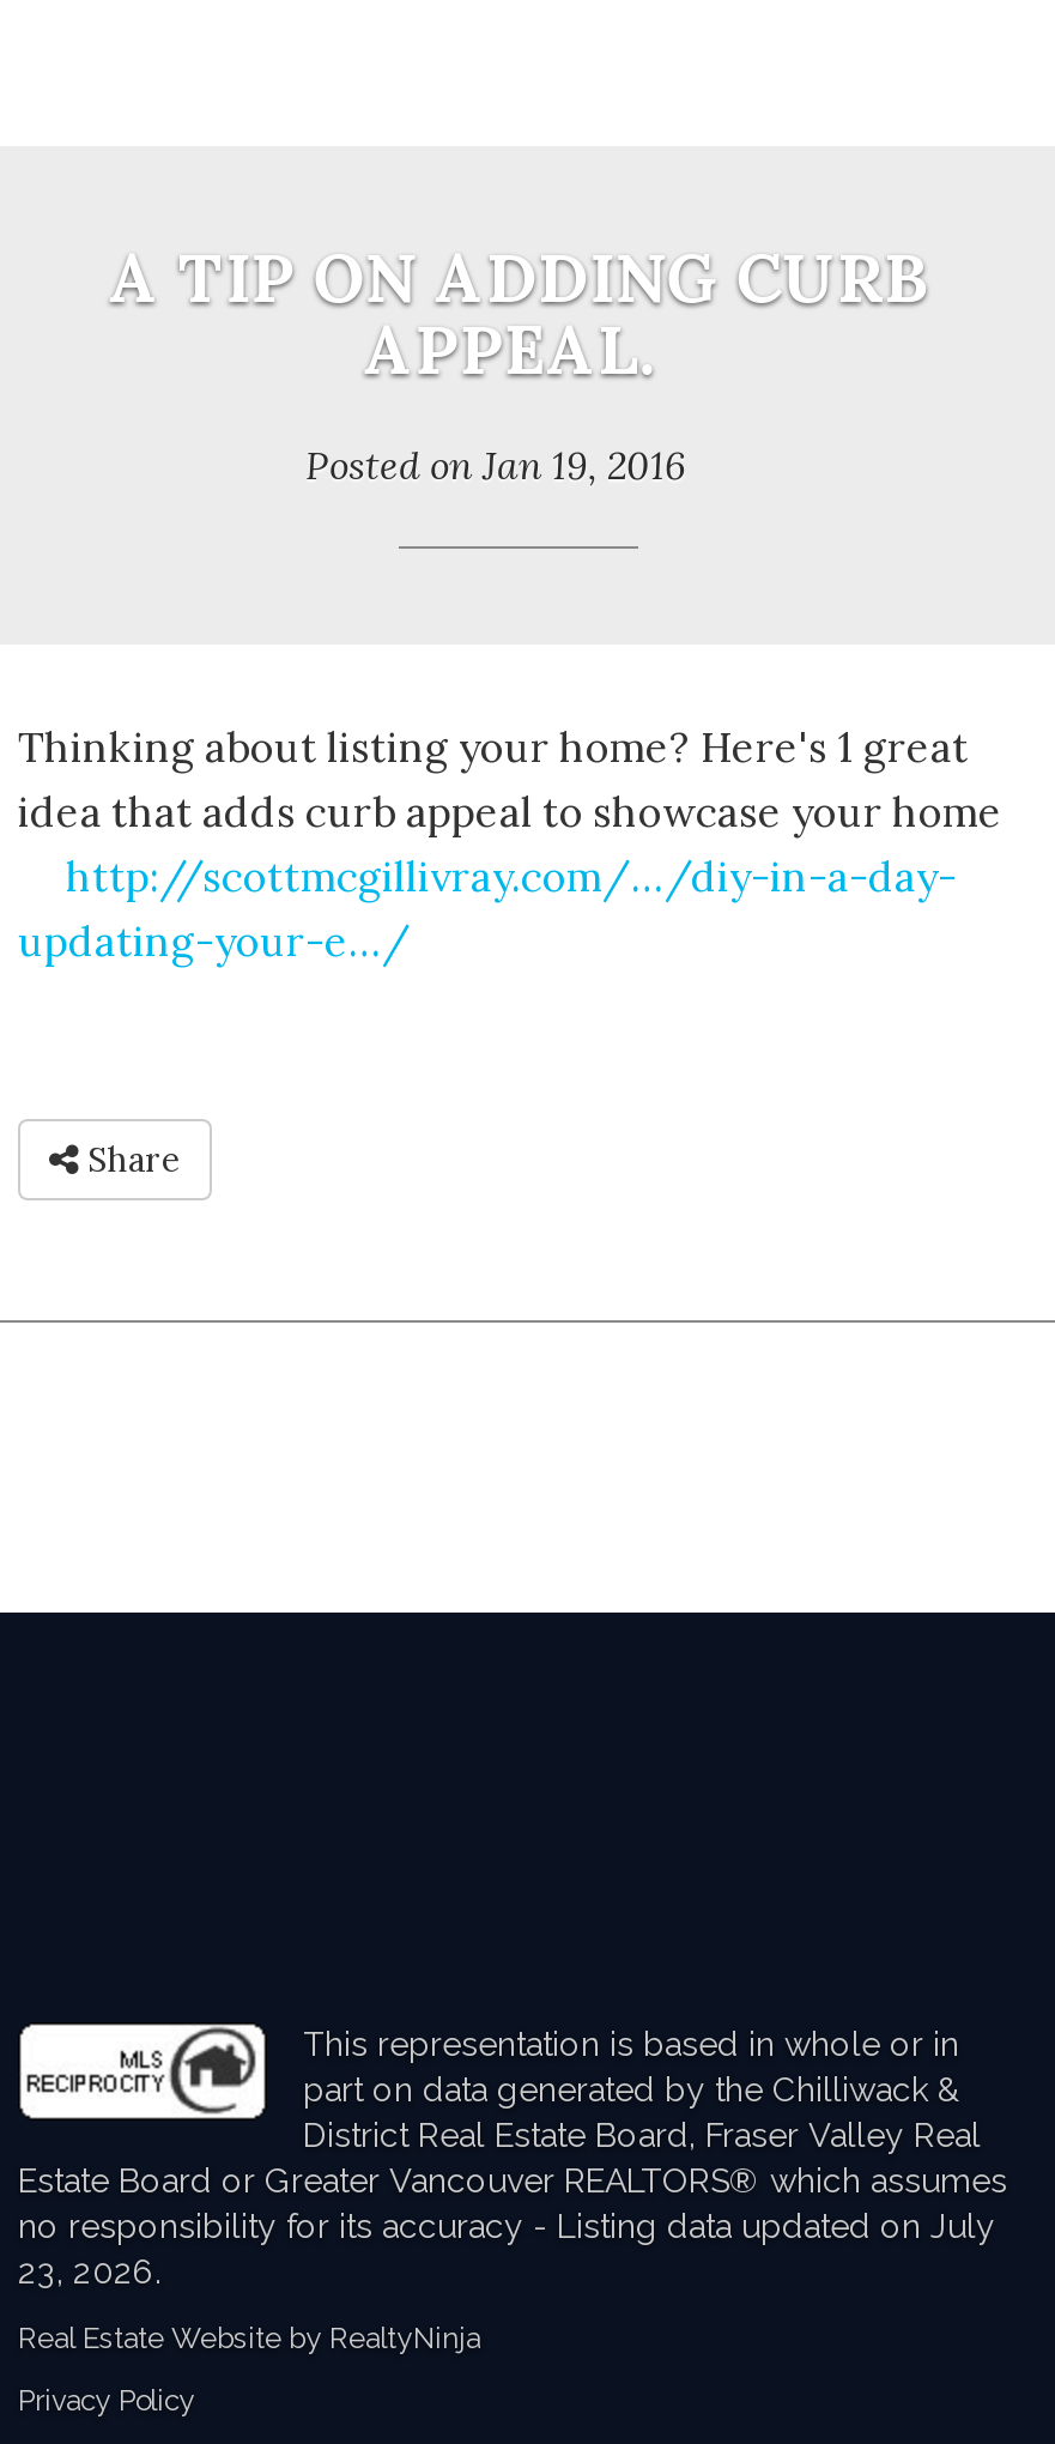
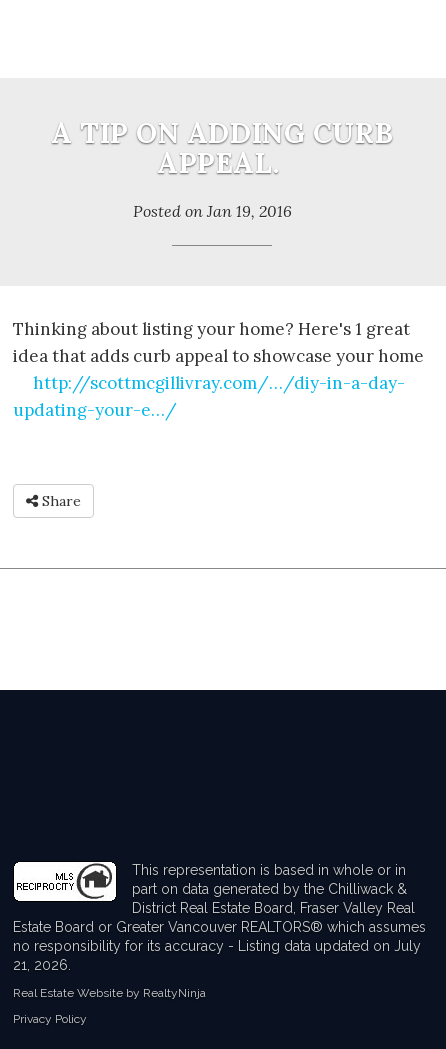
- 23, 2026.
+ 21, 2026.
